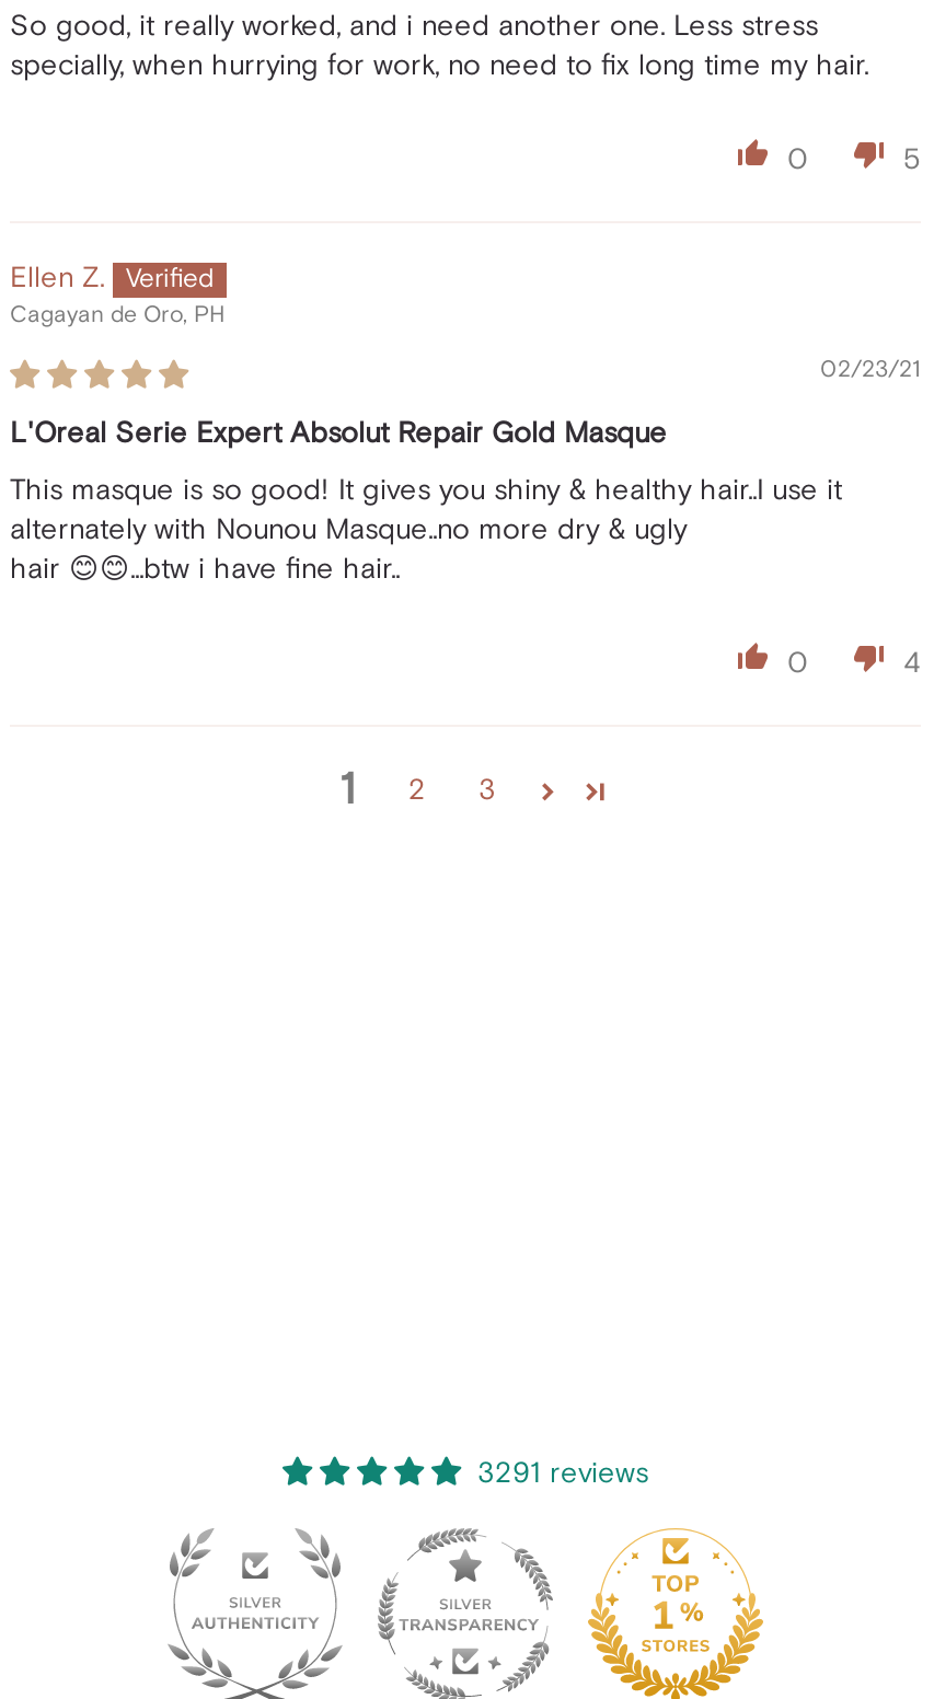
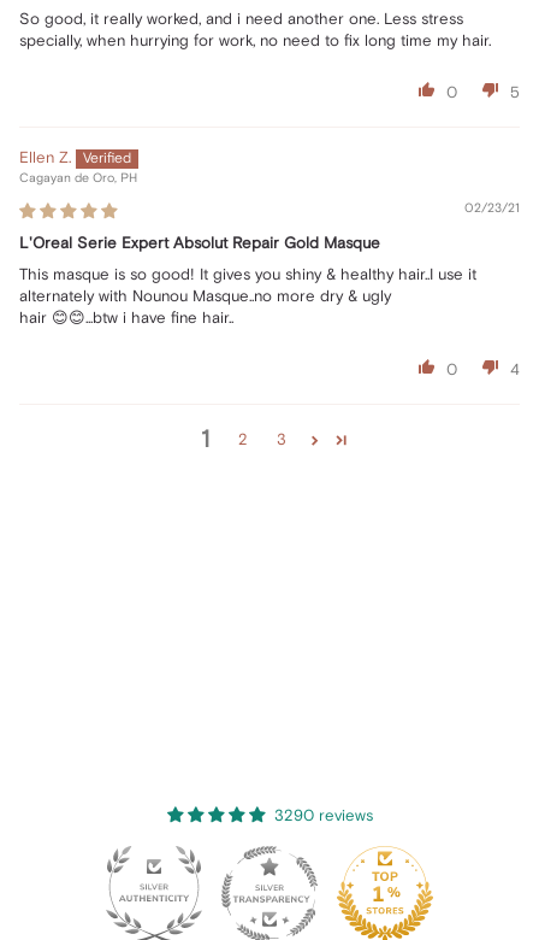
- 3291 reviews
+ 3290 reviews
